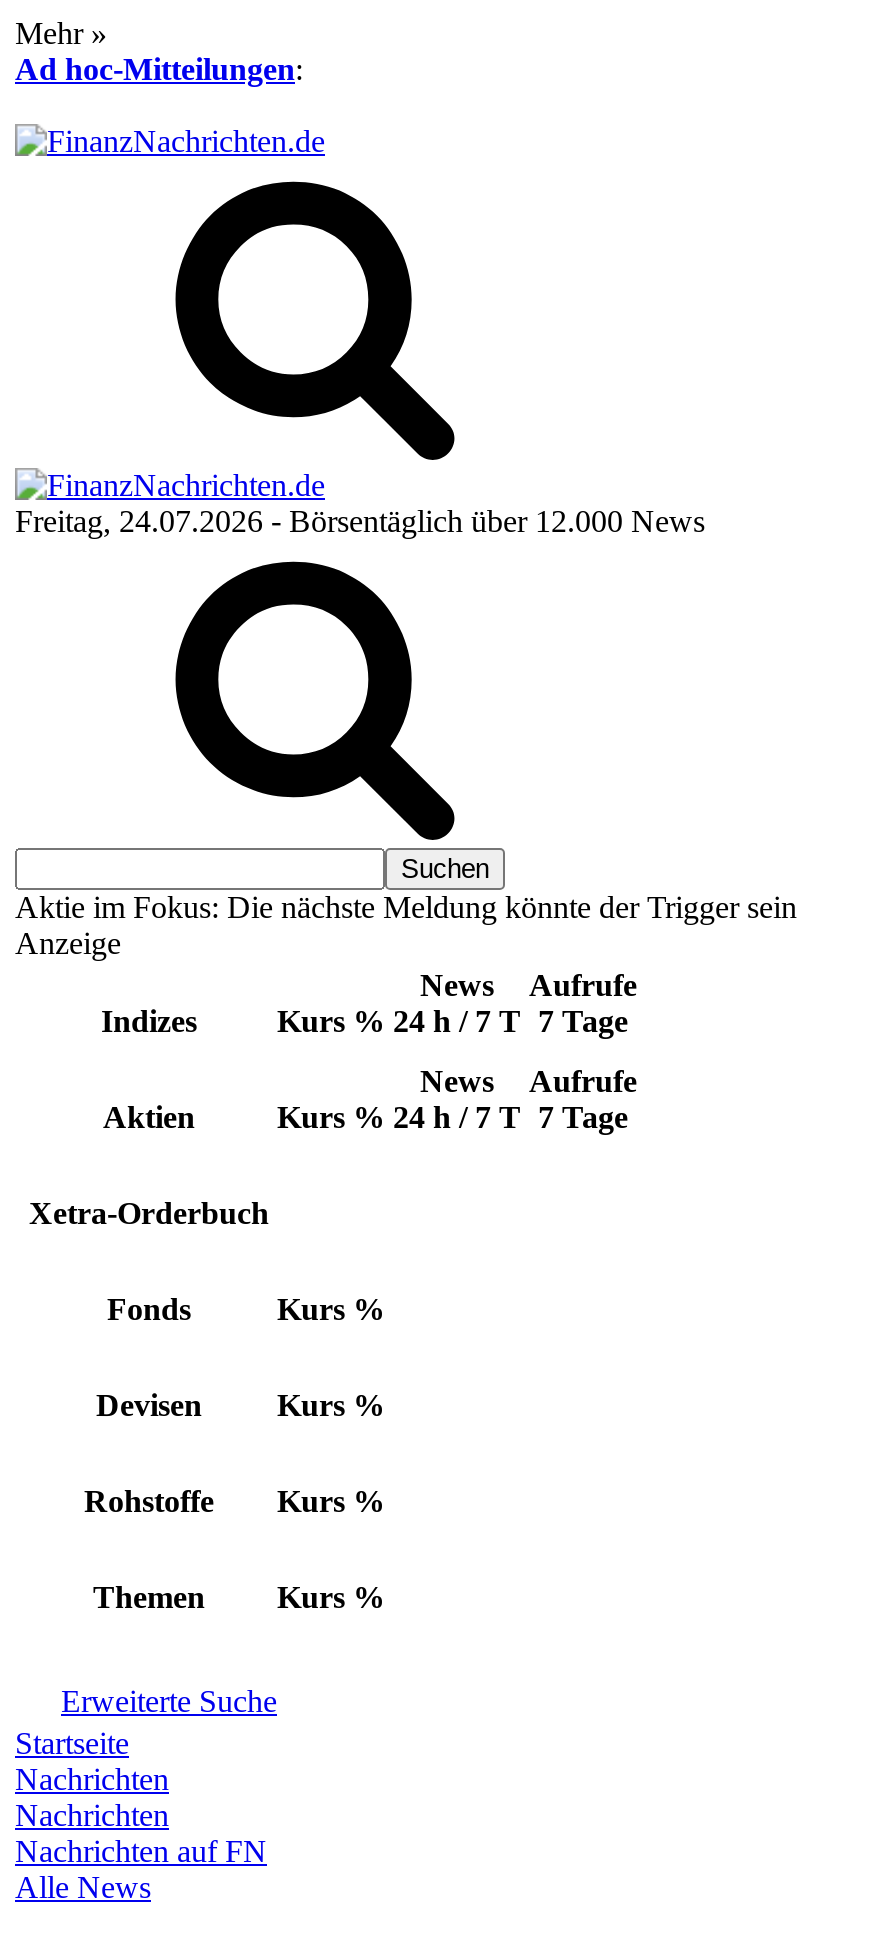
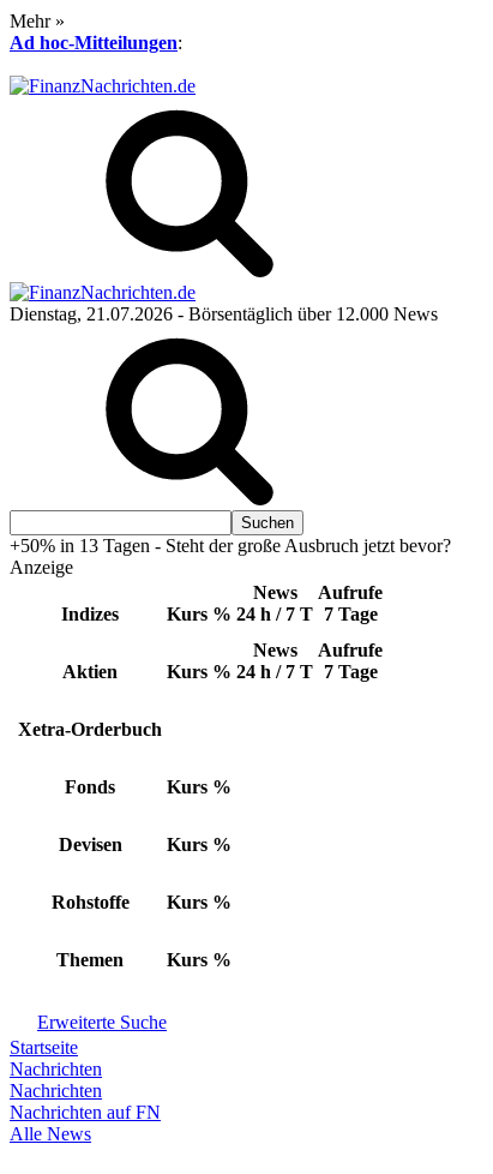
- Freitag, 24.07.2026 - Börsentäglich über 12.000 News
+ Dienstag, 21.07.2026 - Börsentäglich über 12.000 News

- Aktie im Fokus: Die nächste Meldung könnte der Trigger sein
+ +50% in 13 Tagen - Steht der große Ausbruch jetzt bevor?
